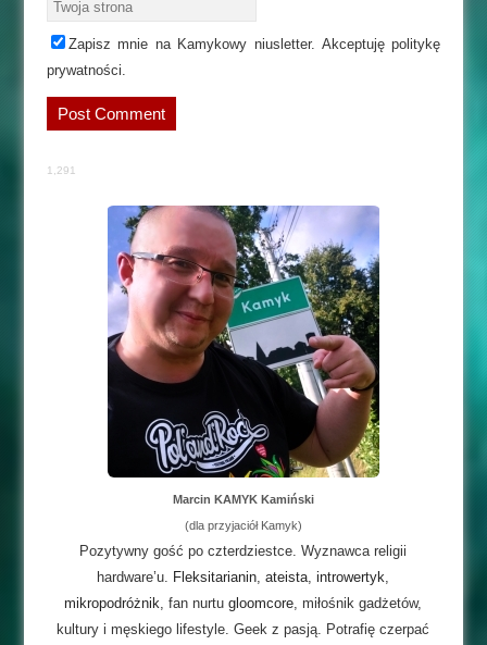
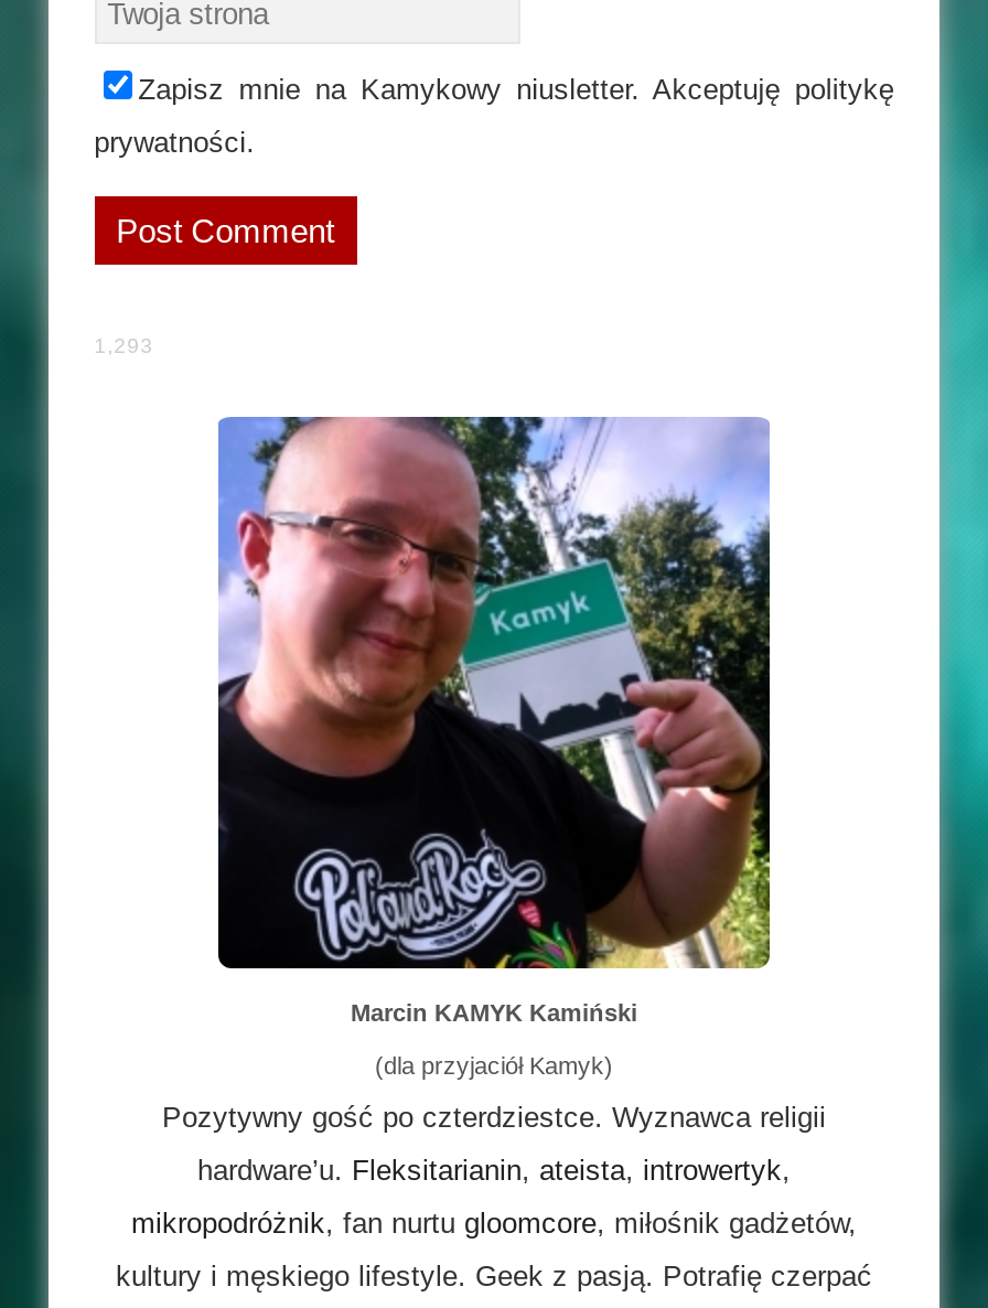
- 1,291
+ 1,293
